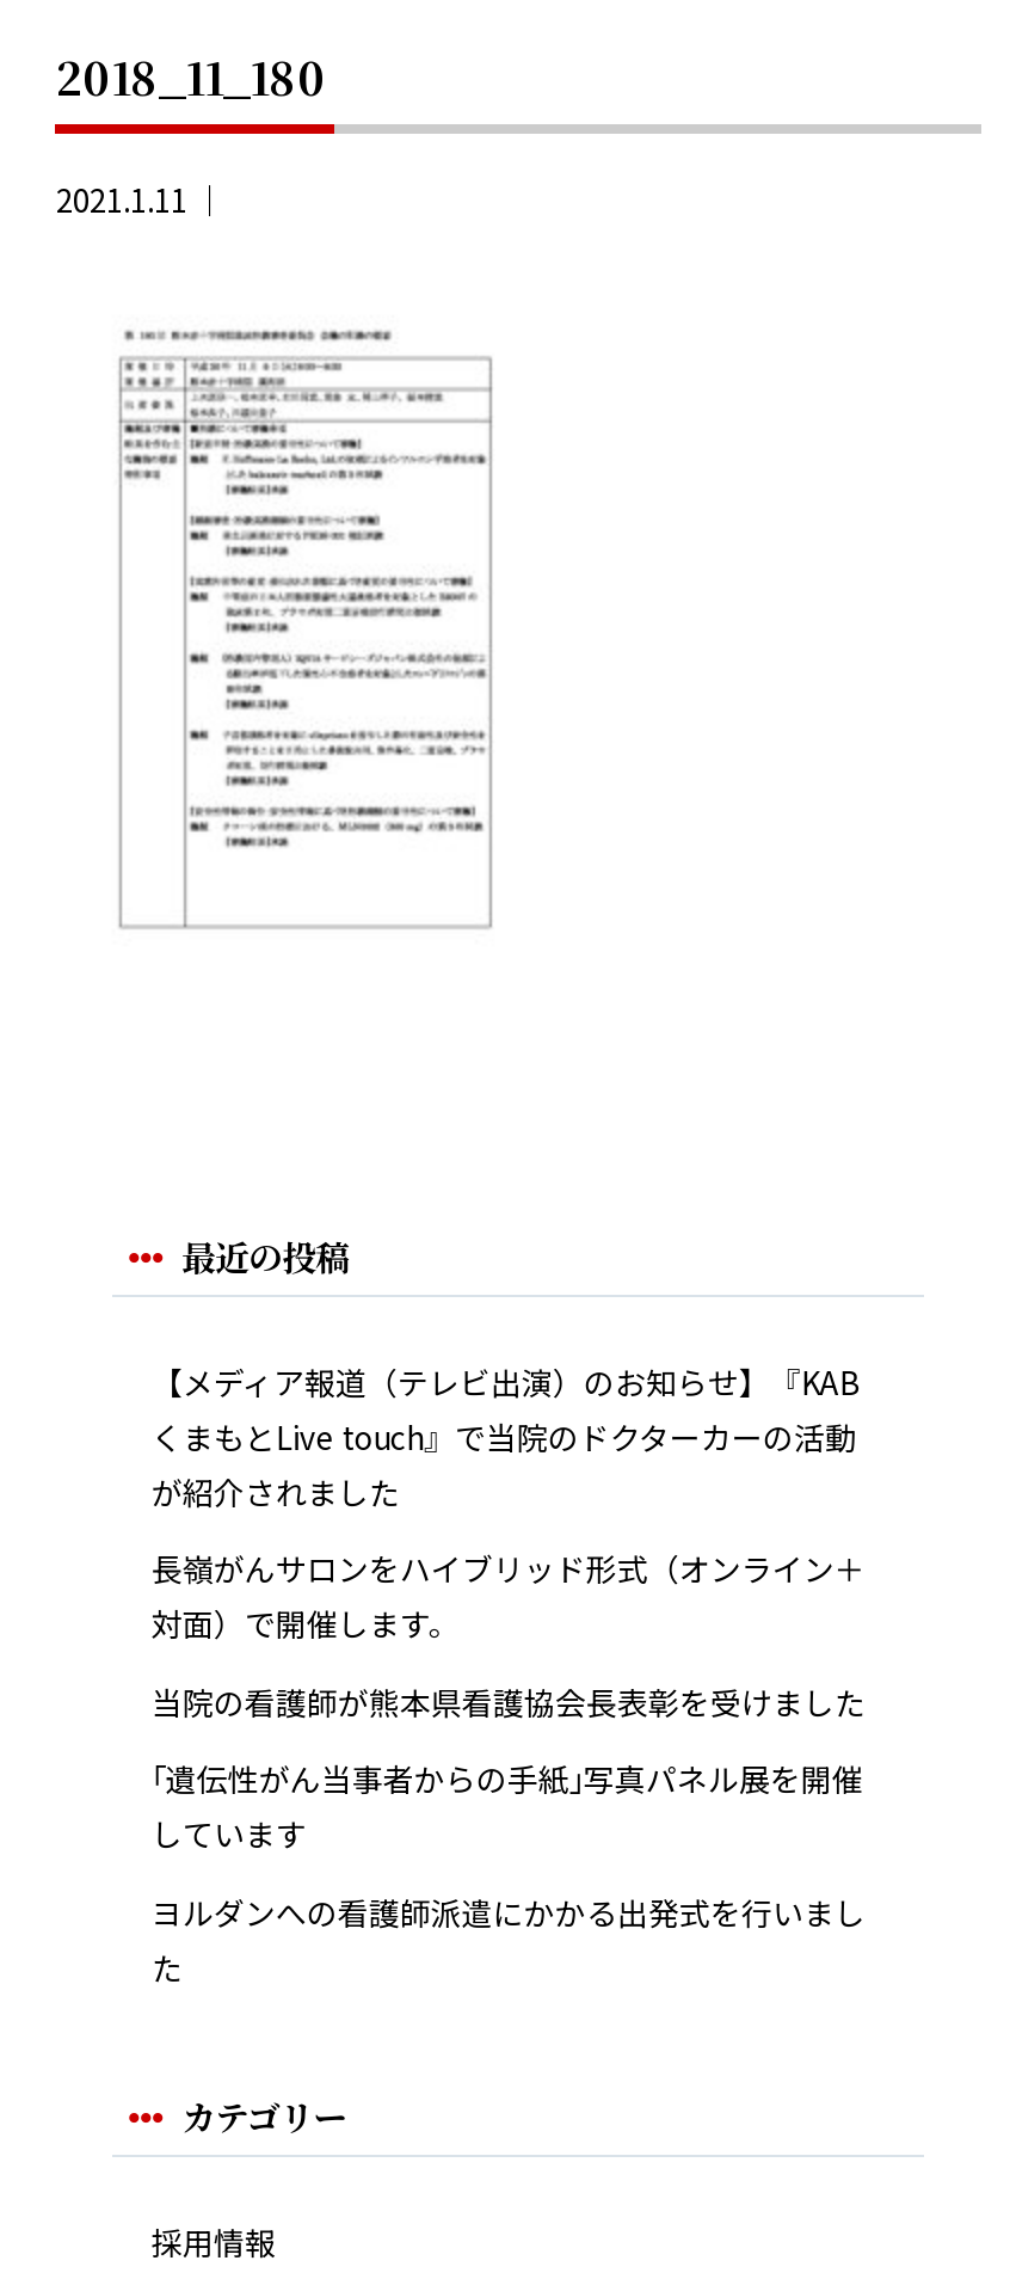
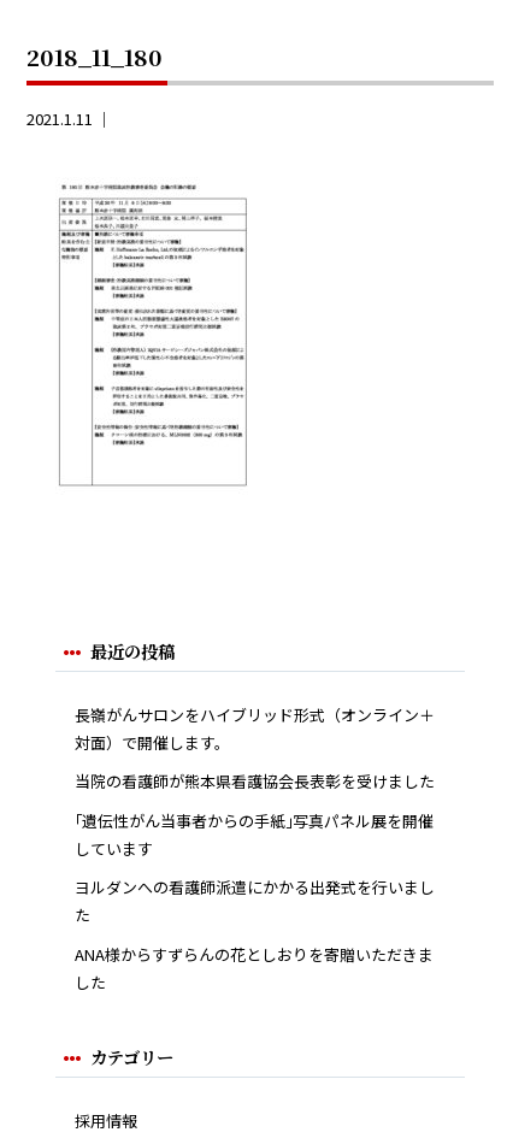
- 【メディア報道（テレビ出演）のお知らせ】『KAB
- くまもとLive touch』で当院のドクターカーの活動
- が紹介されました

moved up: 長嶺がんサロンをハイブリッド形式（オンライン＋ | 対面）で開催します。 | 当院の看護師が熊本県看護協会長表彰を受けました | ｢遺伝性がん当事者からの手紙｣写真パネル展を開催 | しています | ヨルダンへの看護師派遣にかかる出発式を行いまし | た

+ ANA様からすずらんの花としおりを寄贈いただきま
+ した
